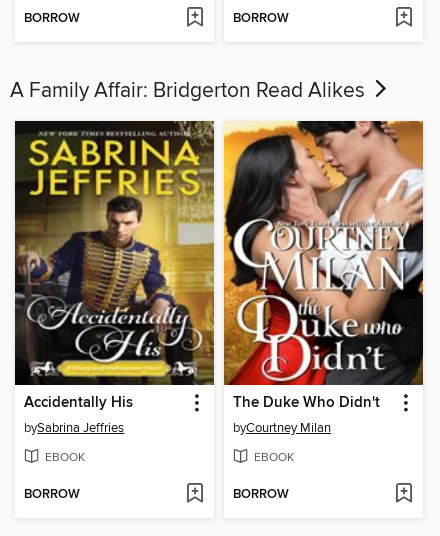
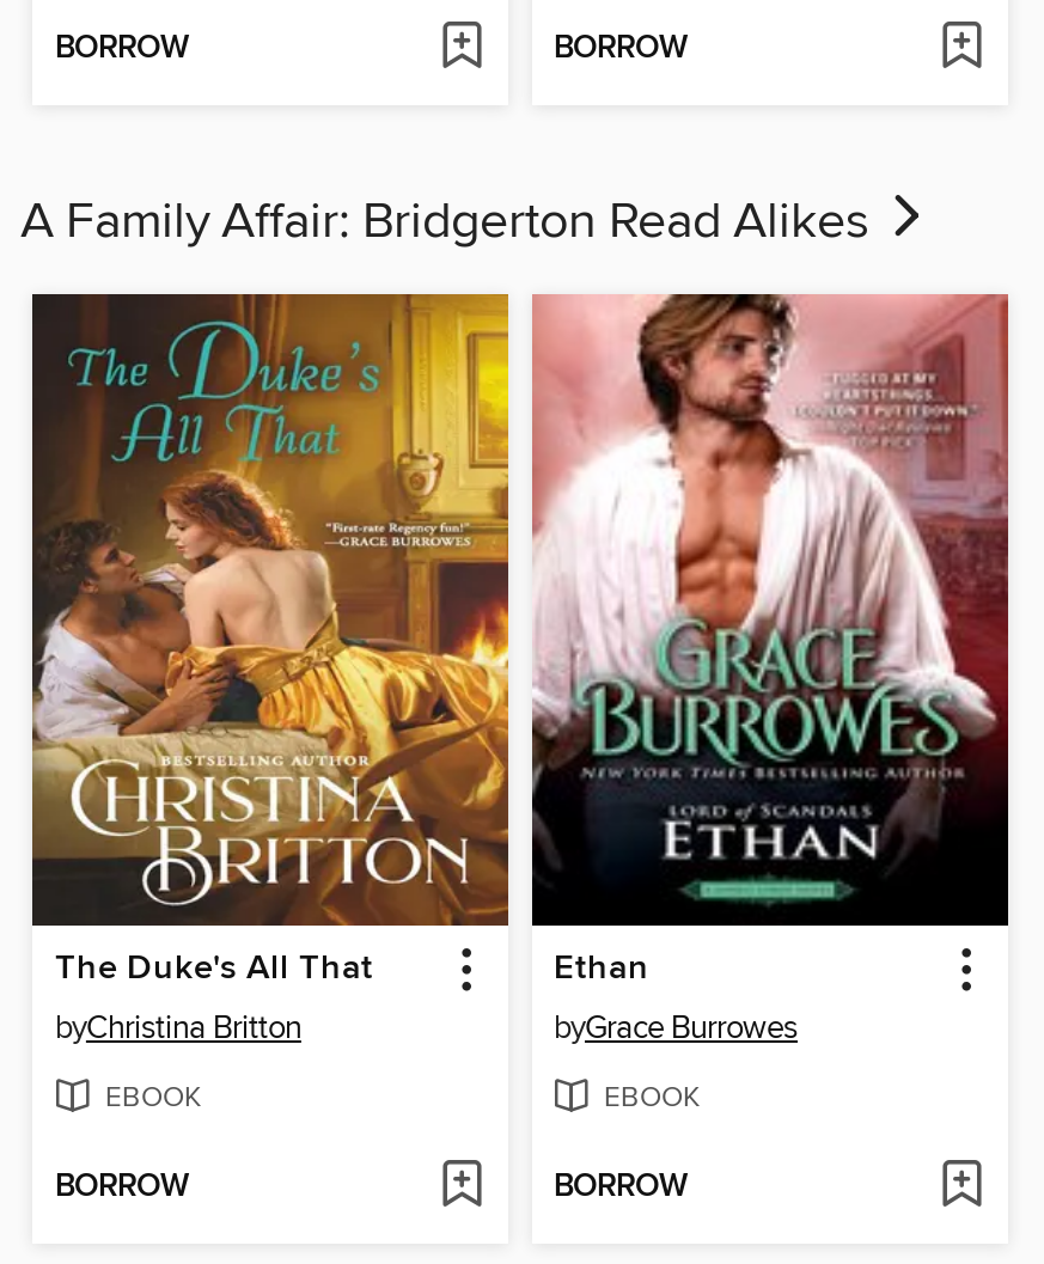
- [image]
- Accidentally His
- bySabrina Jeffries
+ [image]
+ The Duke's All That
+ byChristina Britton

- [image]
- The Duke Who Didn't
- byCourtney Milan
+ [image]
+ Ethan
+ byGrace Burrowes
